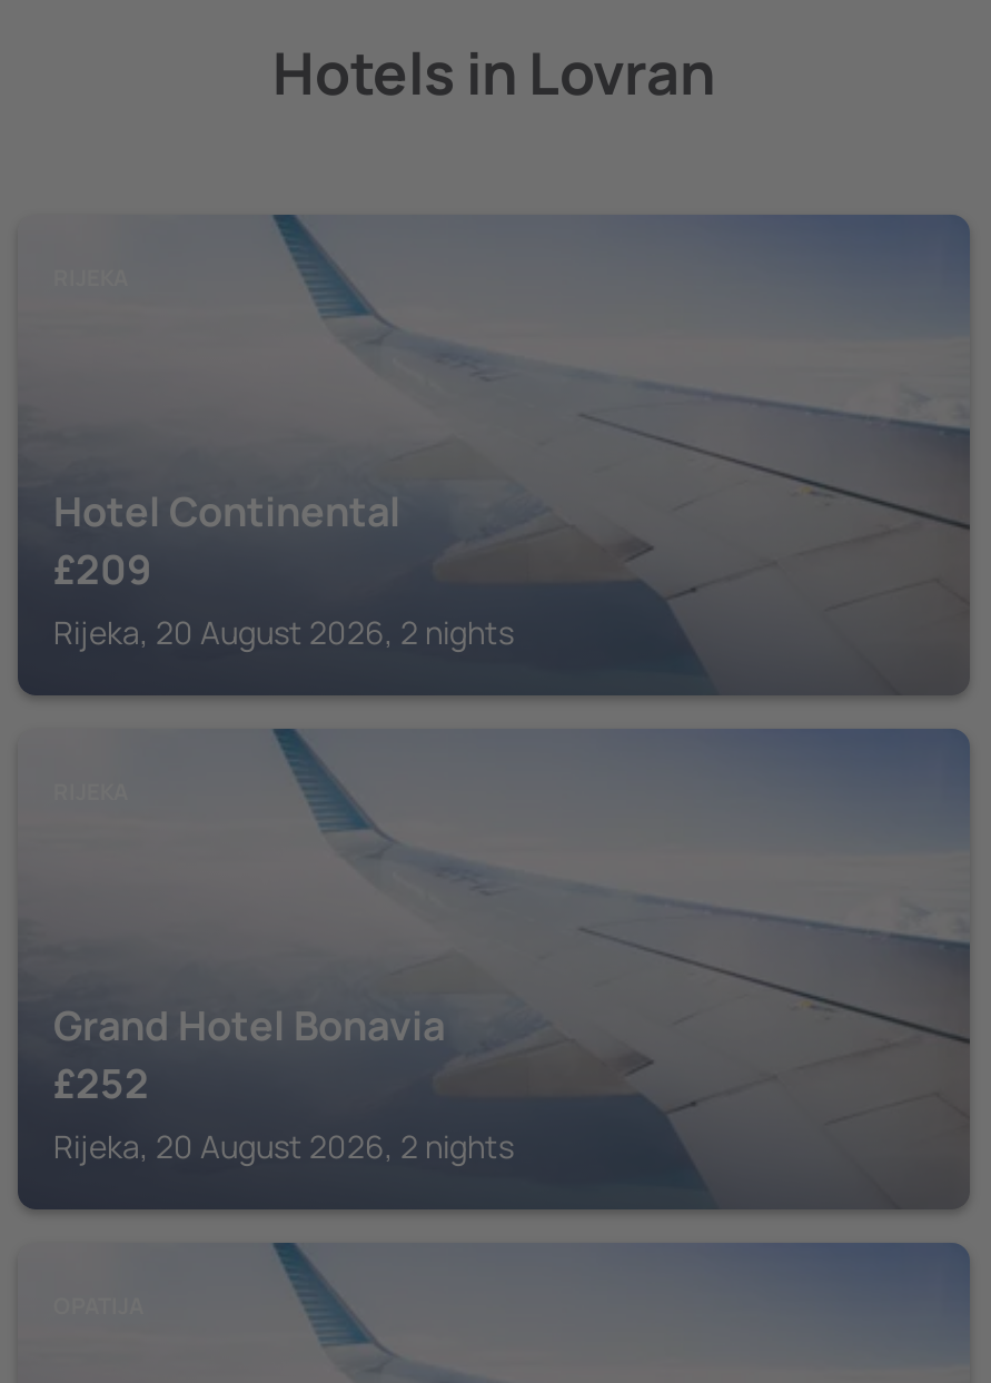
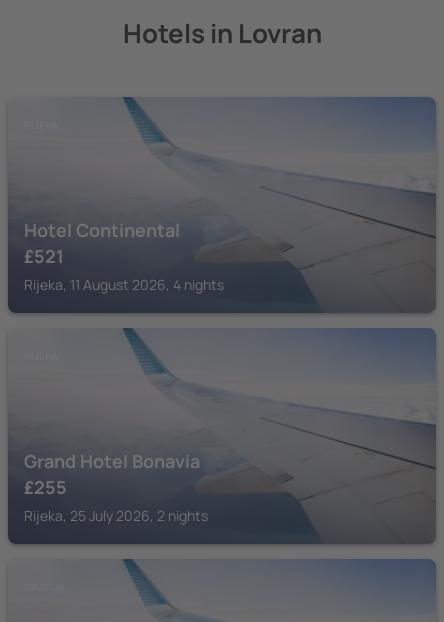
- £209
+ £521

- Rijeka, 20 August 2026, 2 nights
+ Rijeka, 11 August 2026, 4 nights

- £252
+ £255

- Rijeka, 20 August 2026, 2 nights
+ Rijeka, 25 July 2026, 2 nights
